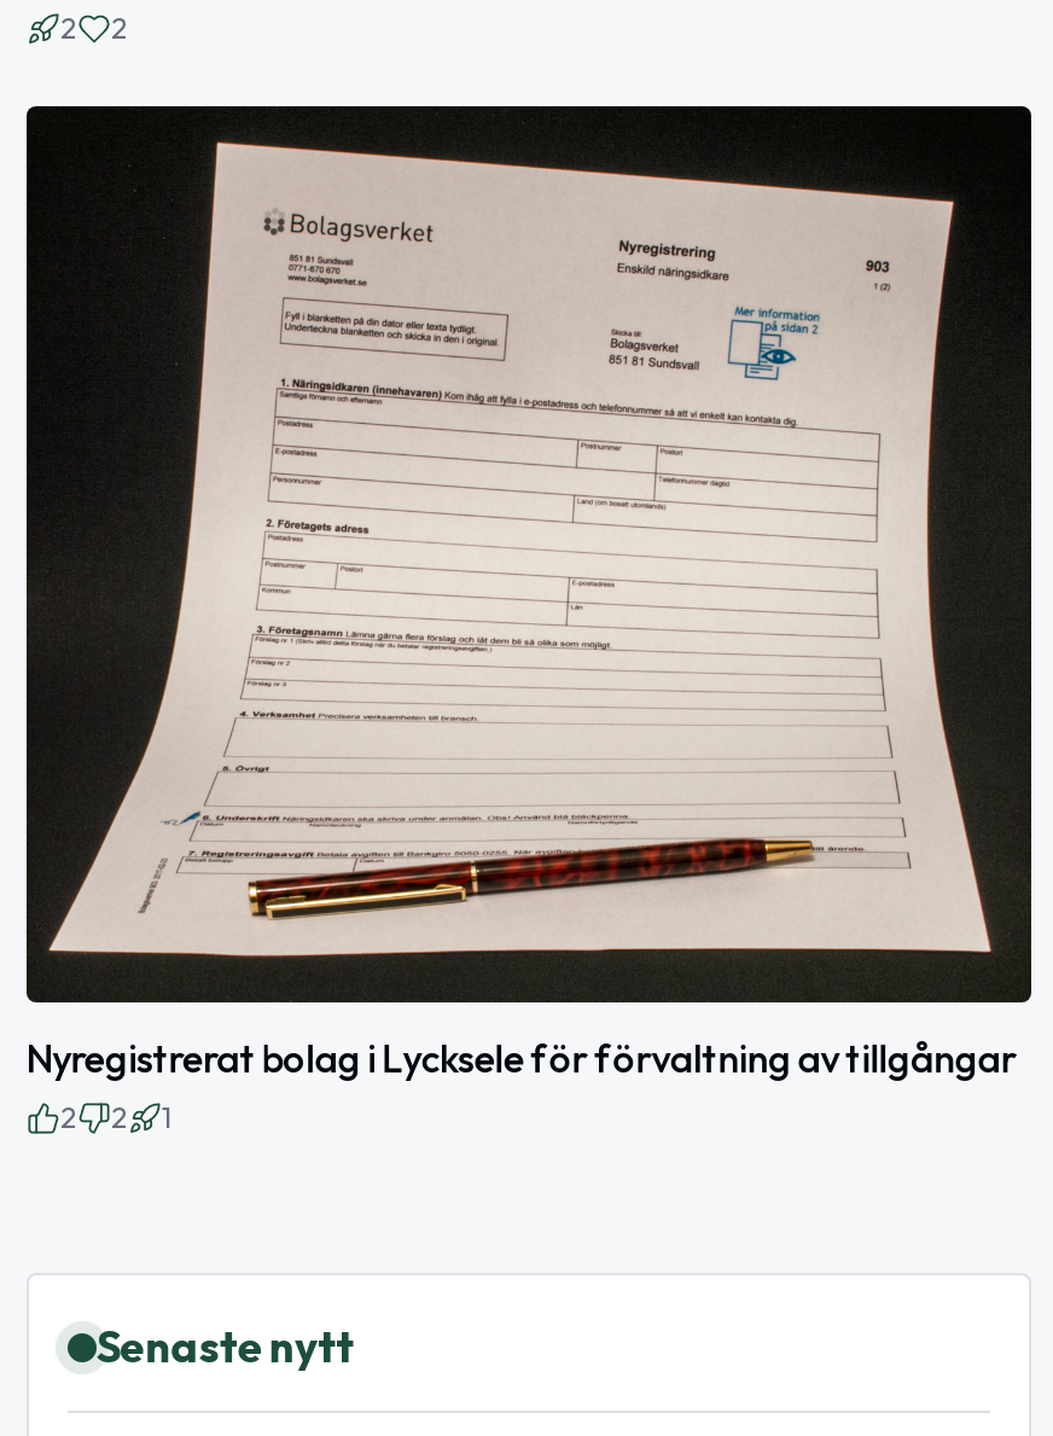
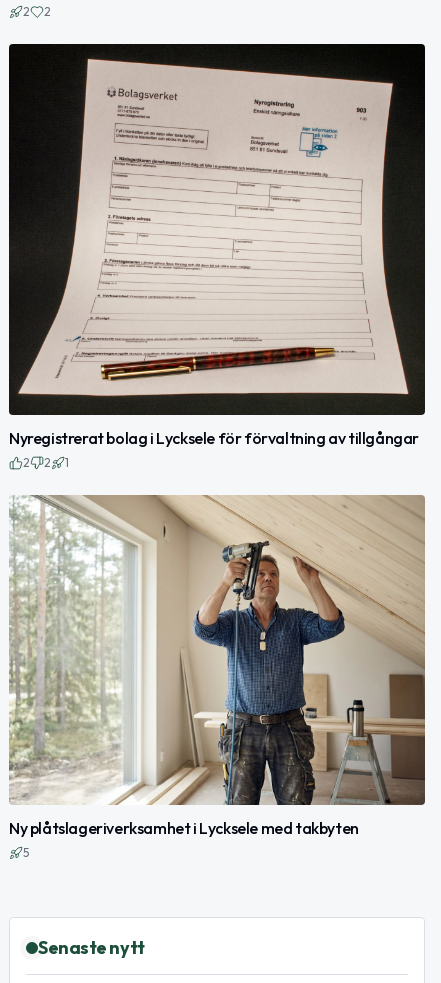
+ [image]
+ Ny plåtslageriverksamhet i Lycksele med takbyten
+ 5
